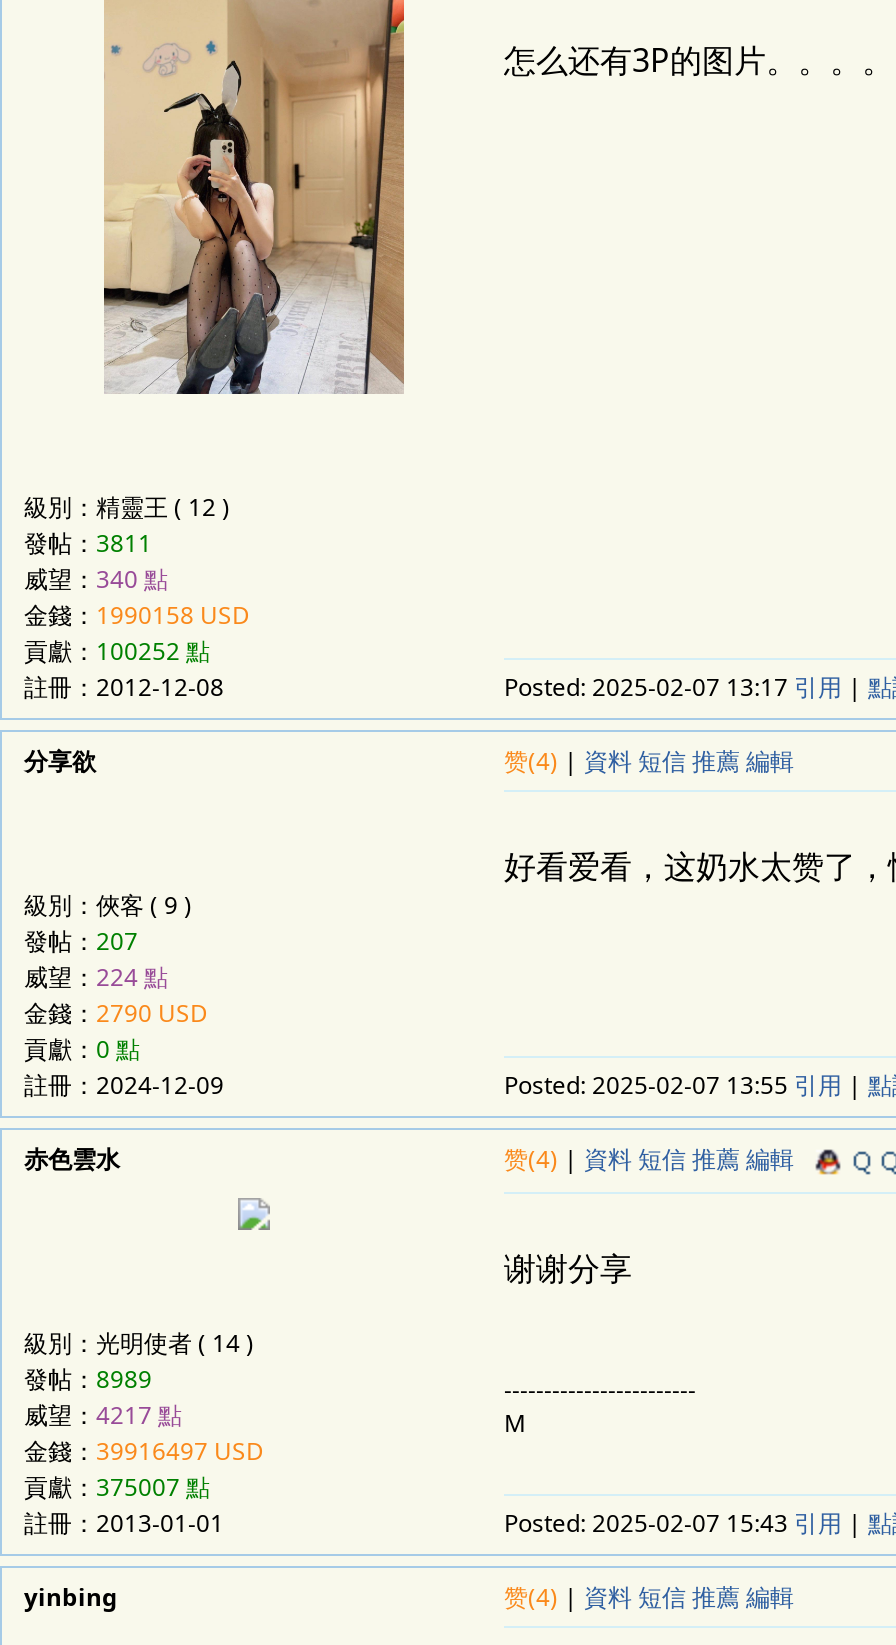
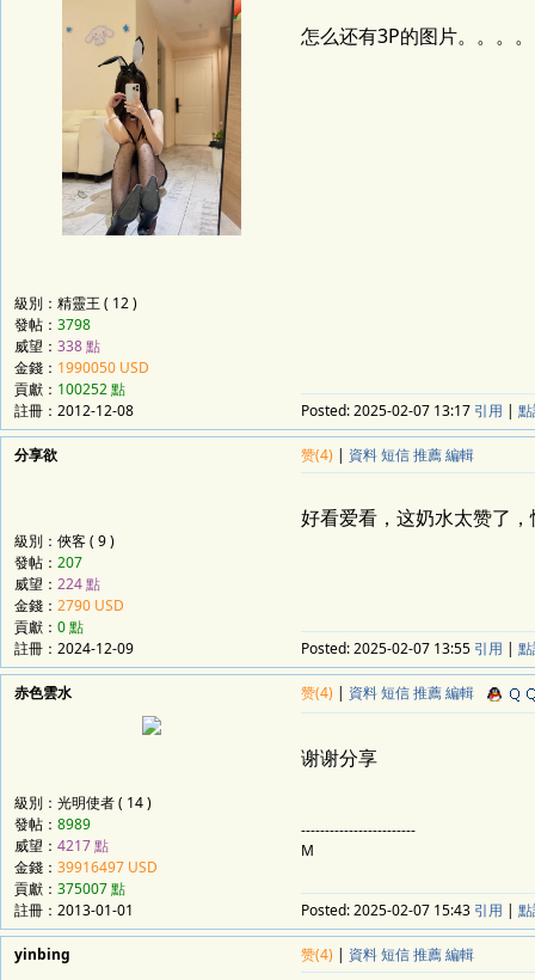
- 發帖：3811
+ 發帖：3798

- 威望：340 點
+ 威望：338 點

- 金錢：1990158 USD
+ 金錢：1990050 USD
